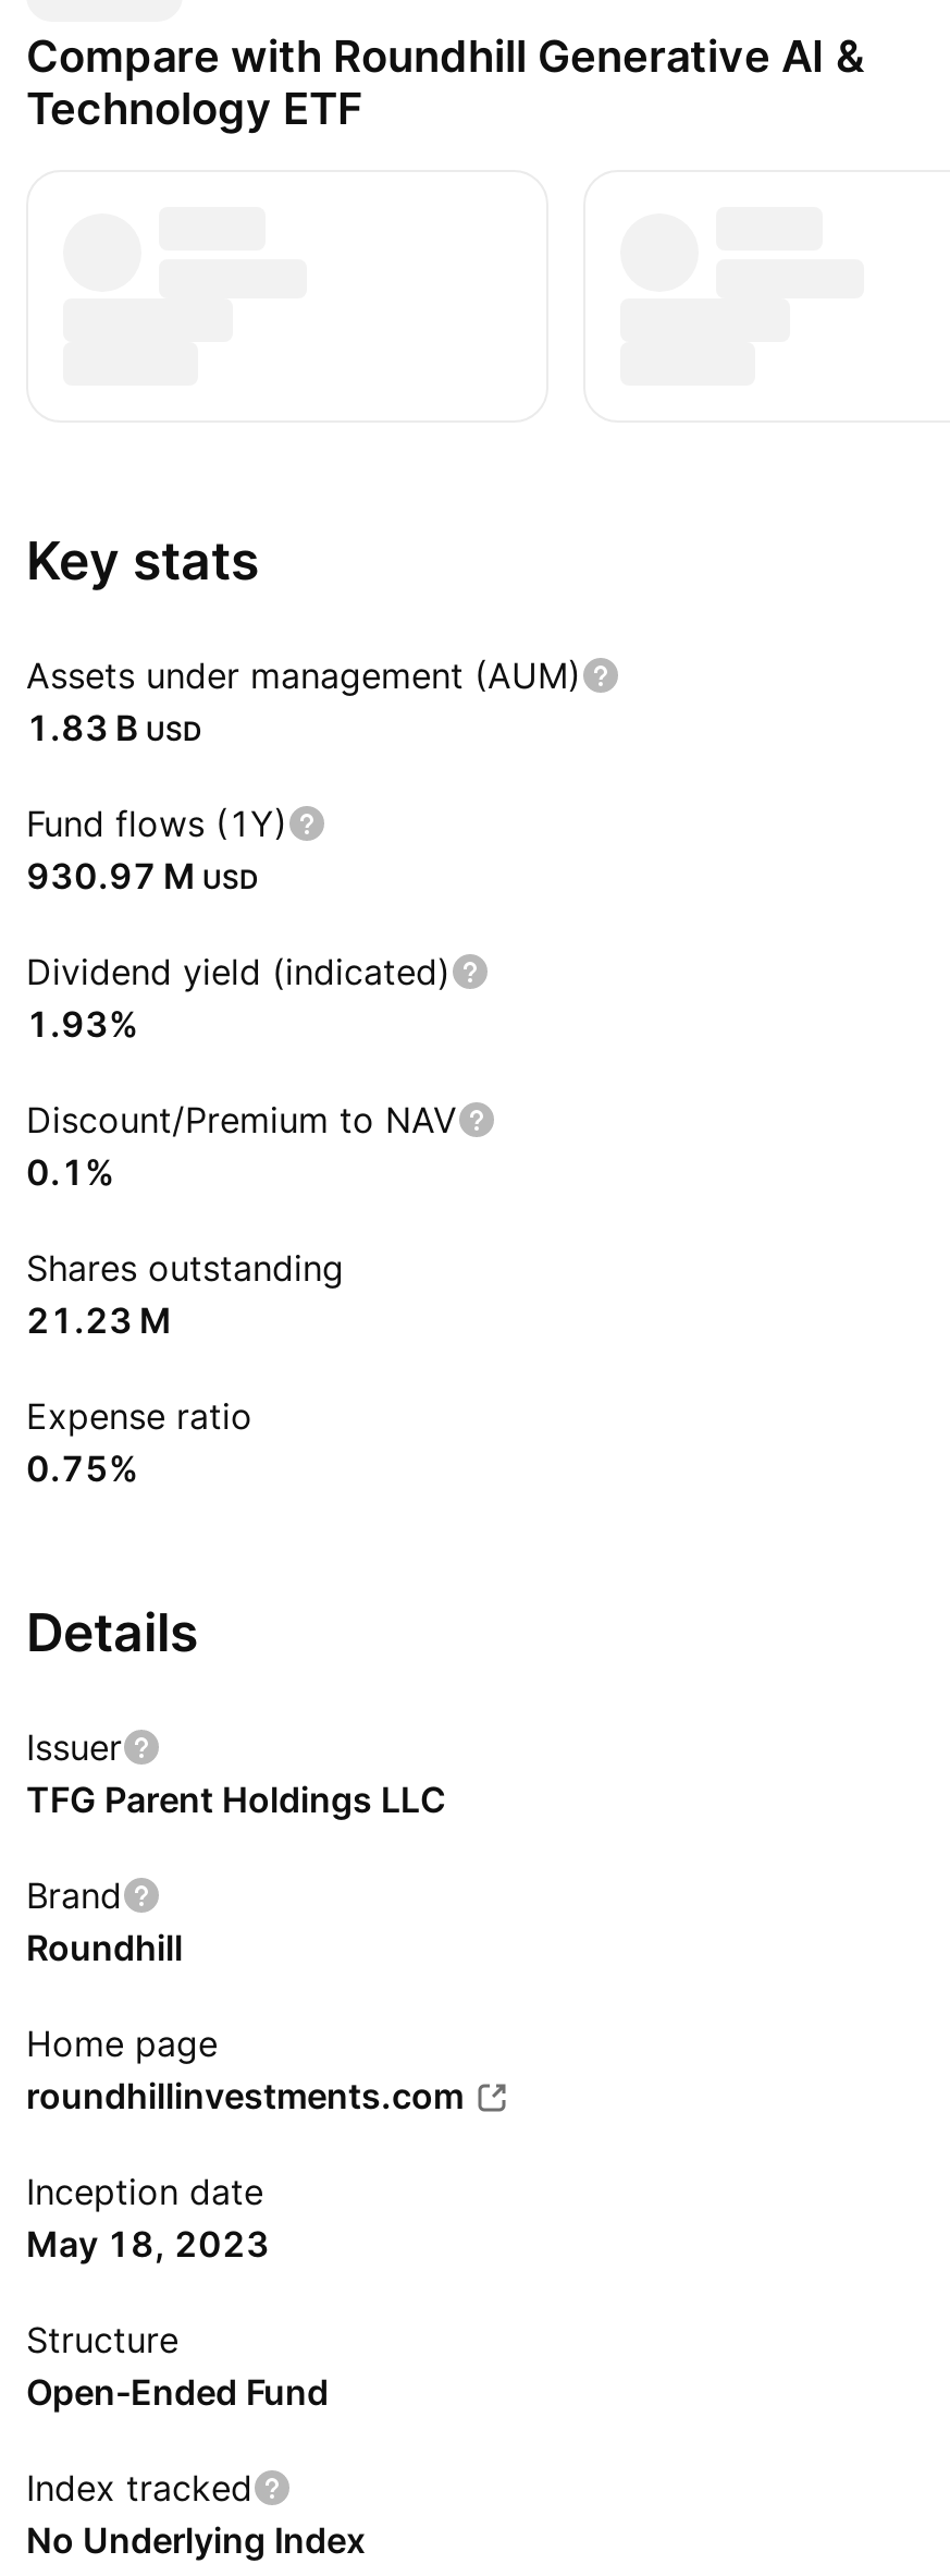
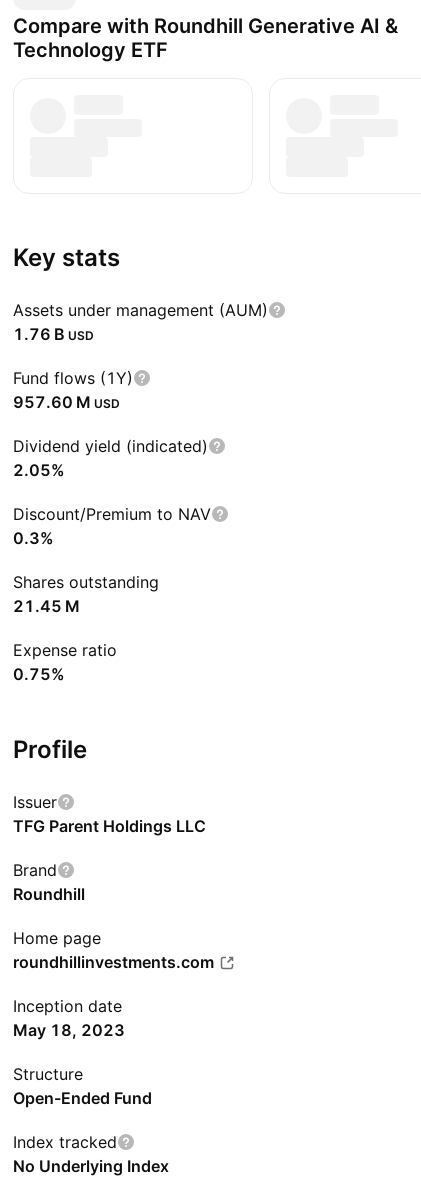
- 1.83 B USD
+ 1.76 B USD

- 930.97 M USD
+ 957.60 M USD

- 1.93%
+ 2.05%

- 0.1%
+ 0.3%

- 21.23 M
+ 21.45 M

- Details
+ Profile
